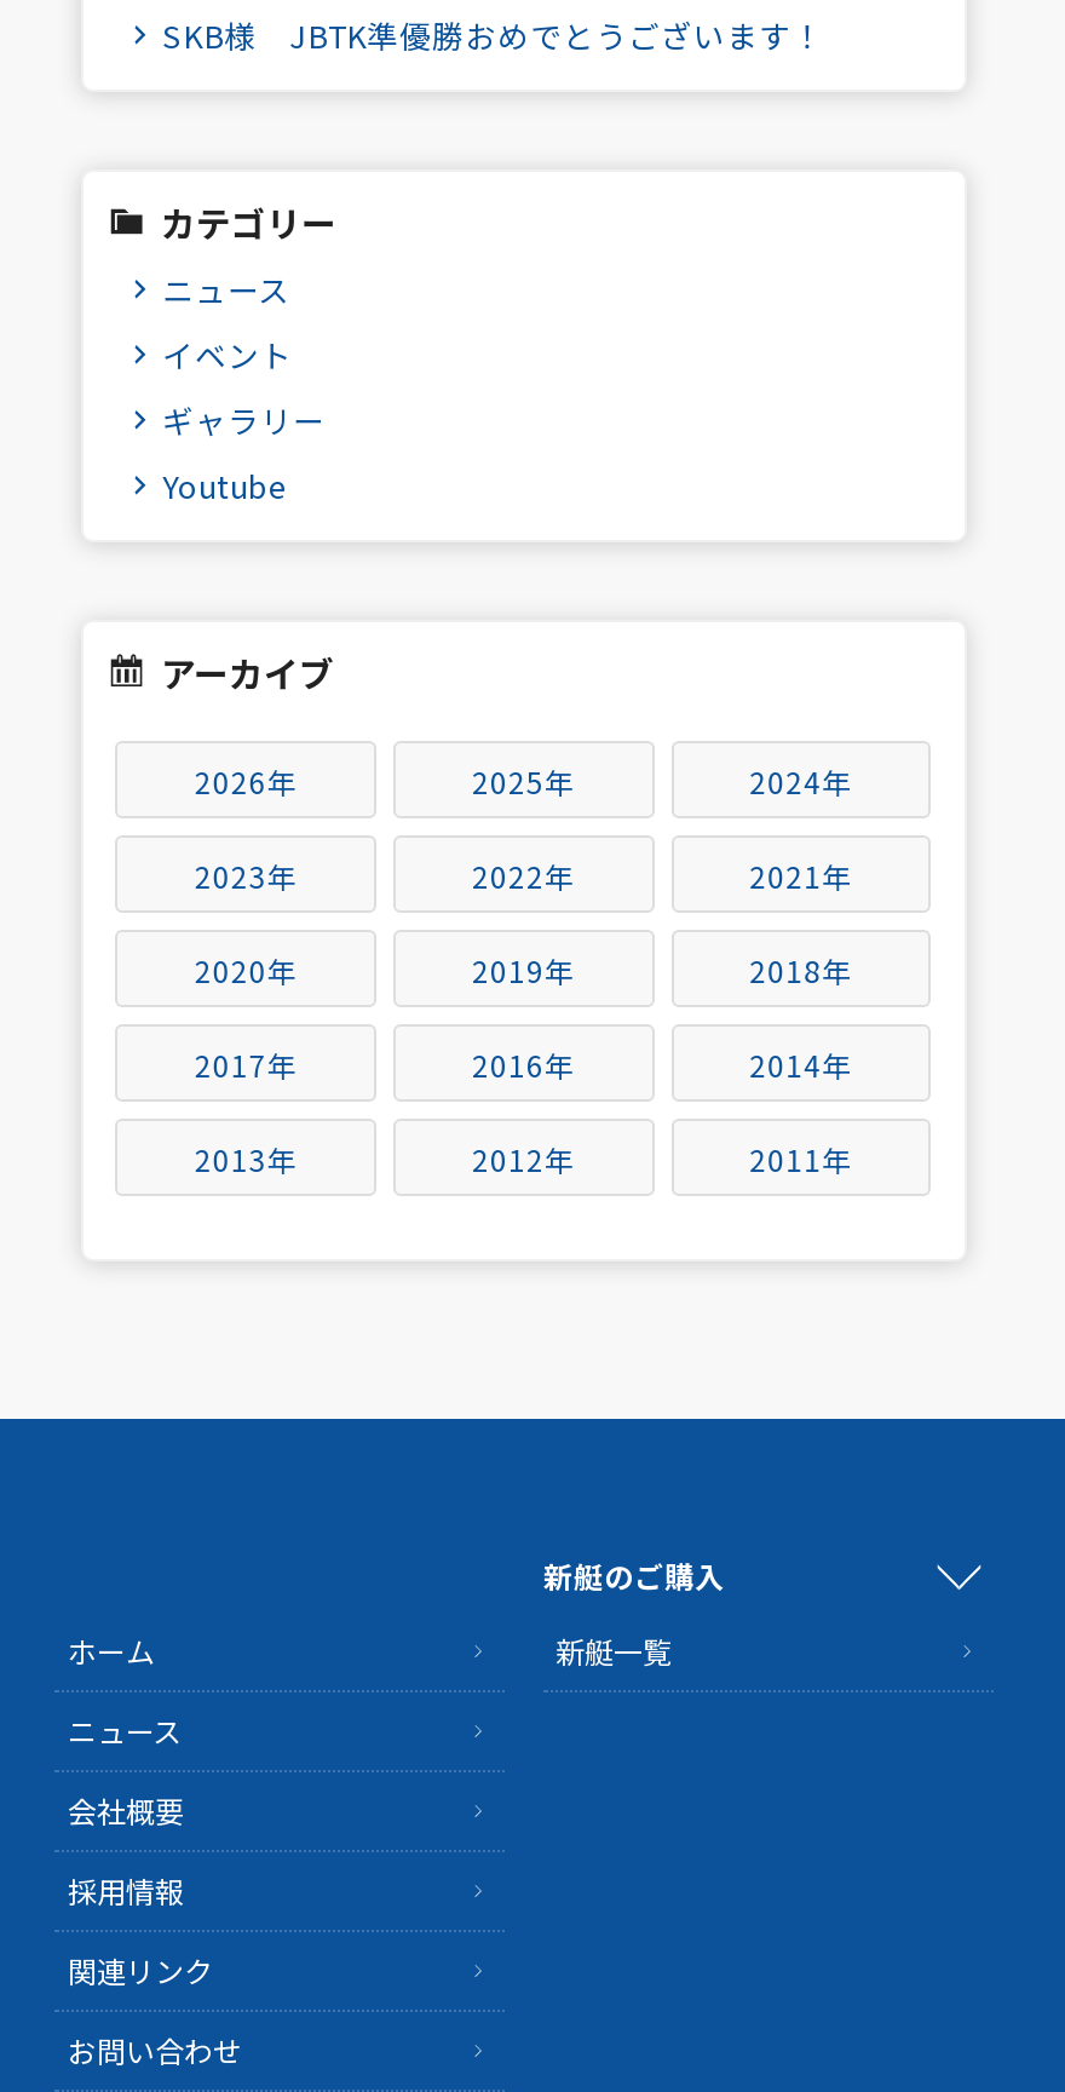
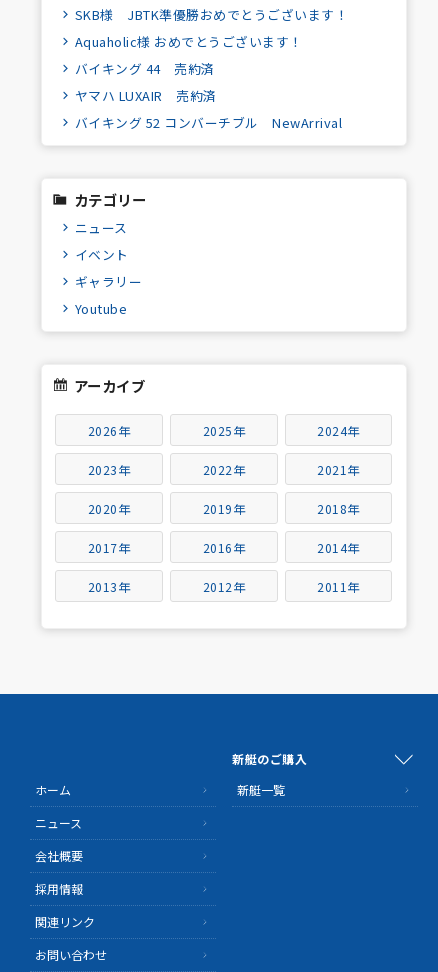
+ Aquaholic様 おめでとうございます！
+ バイキング 44 売約済
+ ヤマハ LUXAIR 売約済
+ バイキング 52 コンバーチブル NewArrival
